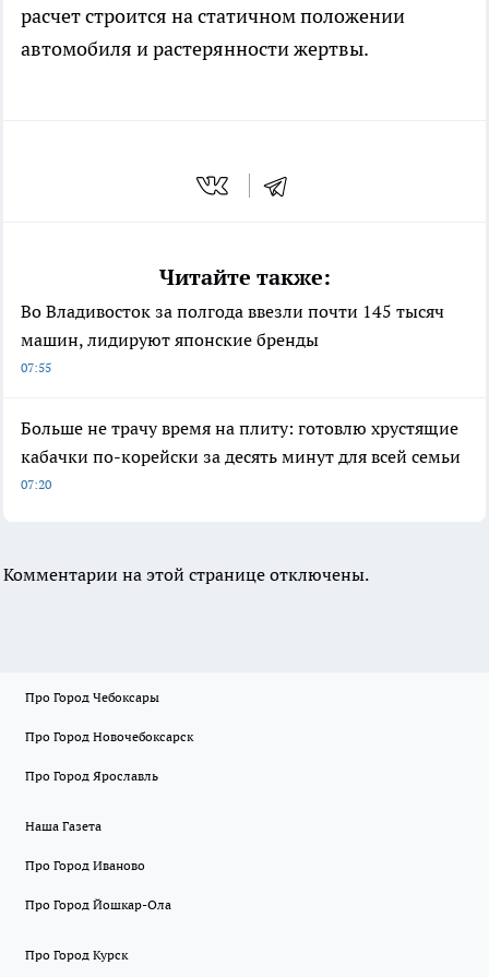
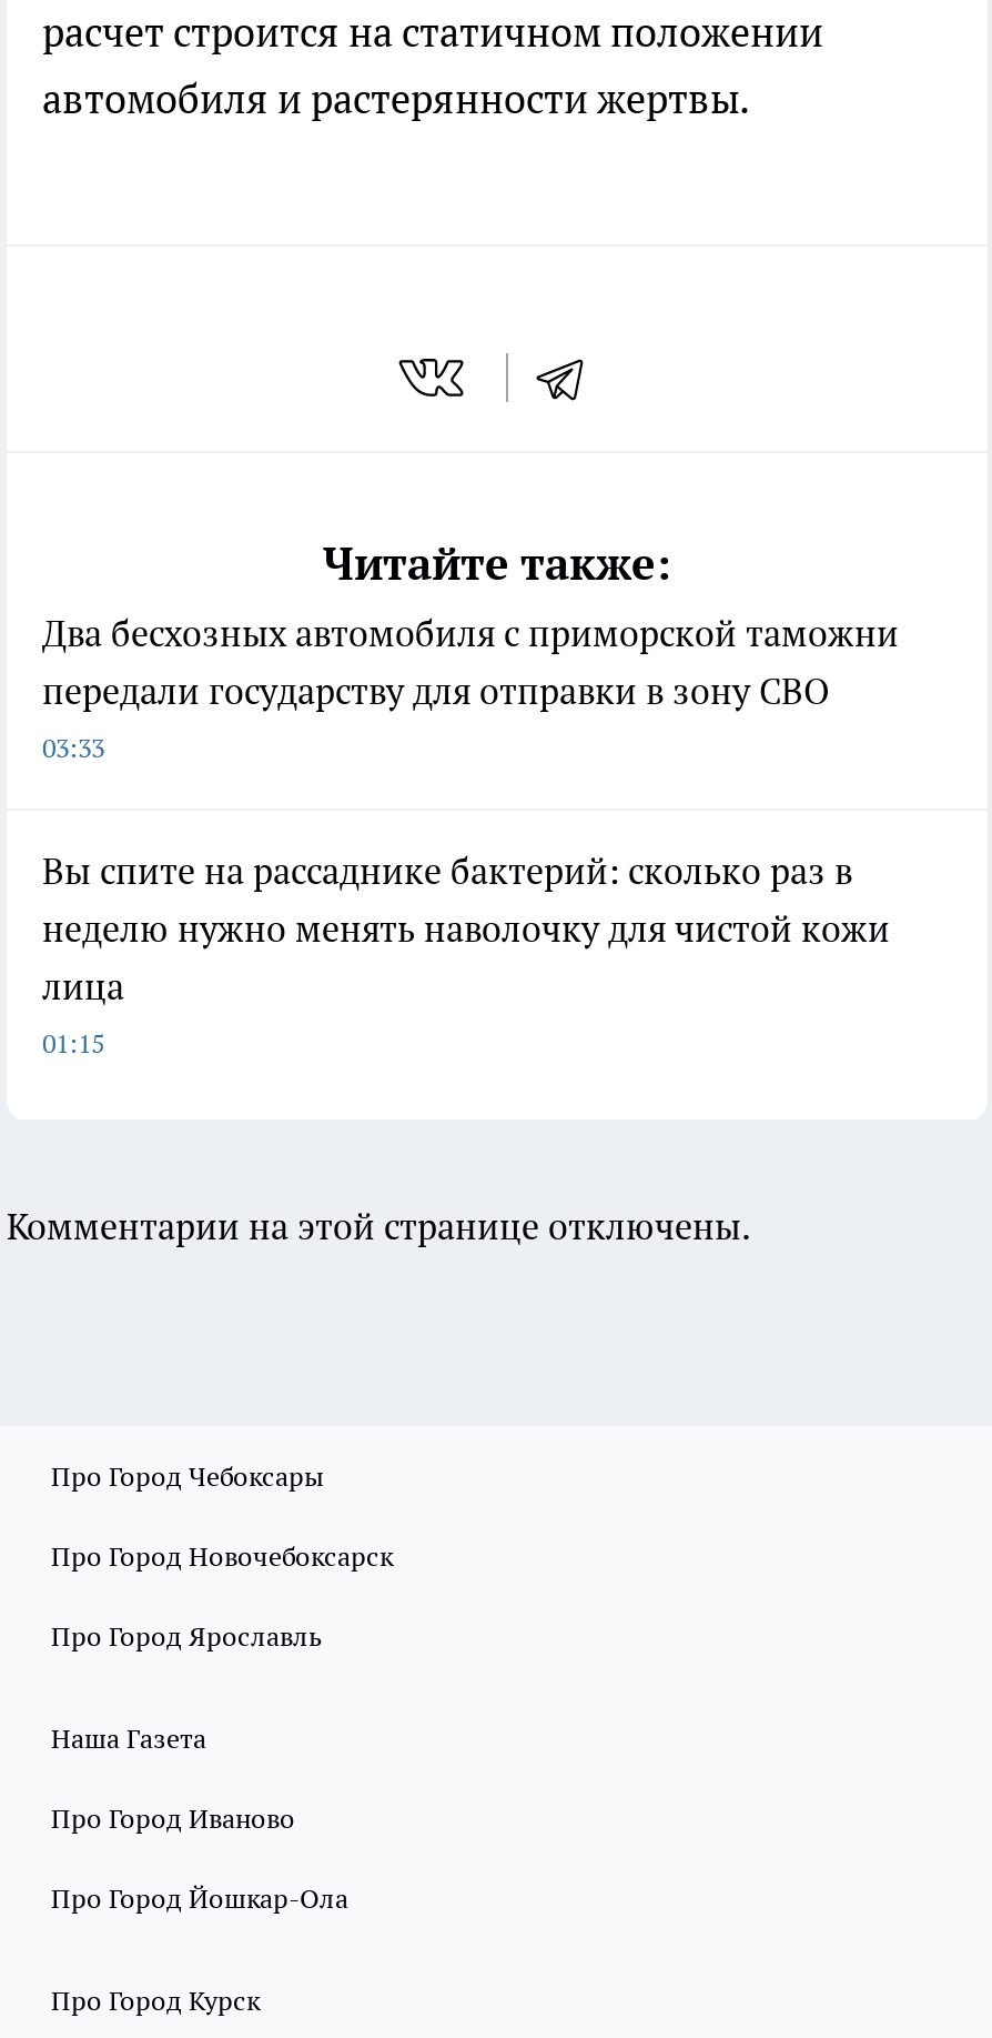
- Во Владивосток за полгода ввезли почти 145 тысяч
- машин, лидируют японские бренды
- 07:55
+ Два бесхозных автомобиля с приморской таможни
+ передали государству для отправки в зону СВО
+ 03:33

- Больше не трачу время на плиту: готовлю хрустящие
- кабачки по-корейски за десять минут для всей семьи
- 07:20
+ Вы спите на рассаднике бактерий: сколько раз в
+ неделю нужно менять наволочку для чистой кожи
+ лица
+ 01:15
